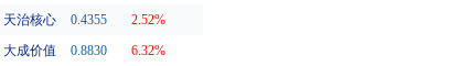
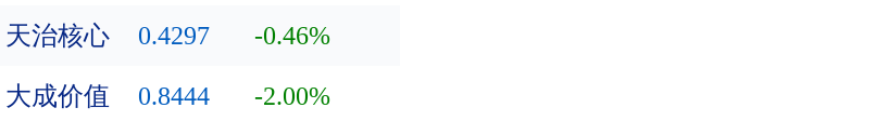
- 0.4355
+ 0.4297

- 2.52%
+ -0.46%

- 0.8830
+ 0.8444

- 6.32%
+ -2.00%
